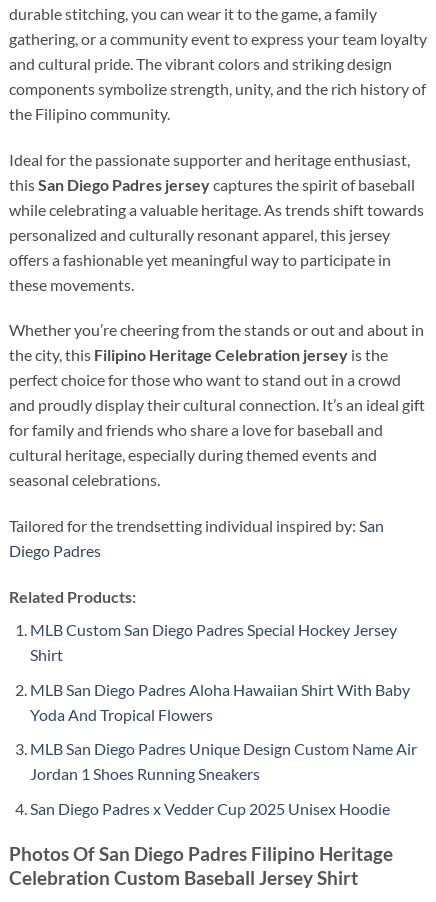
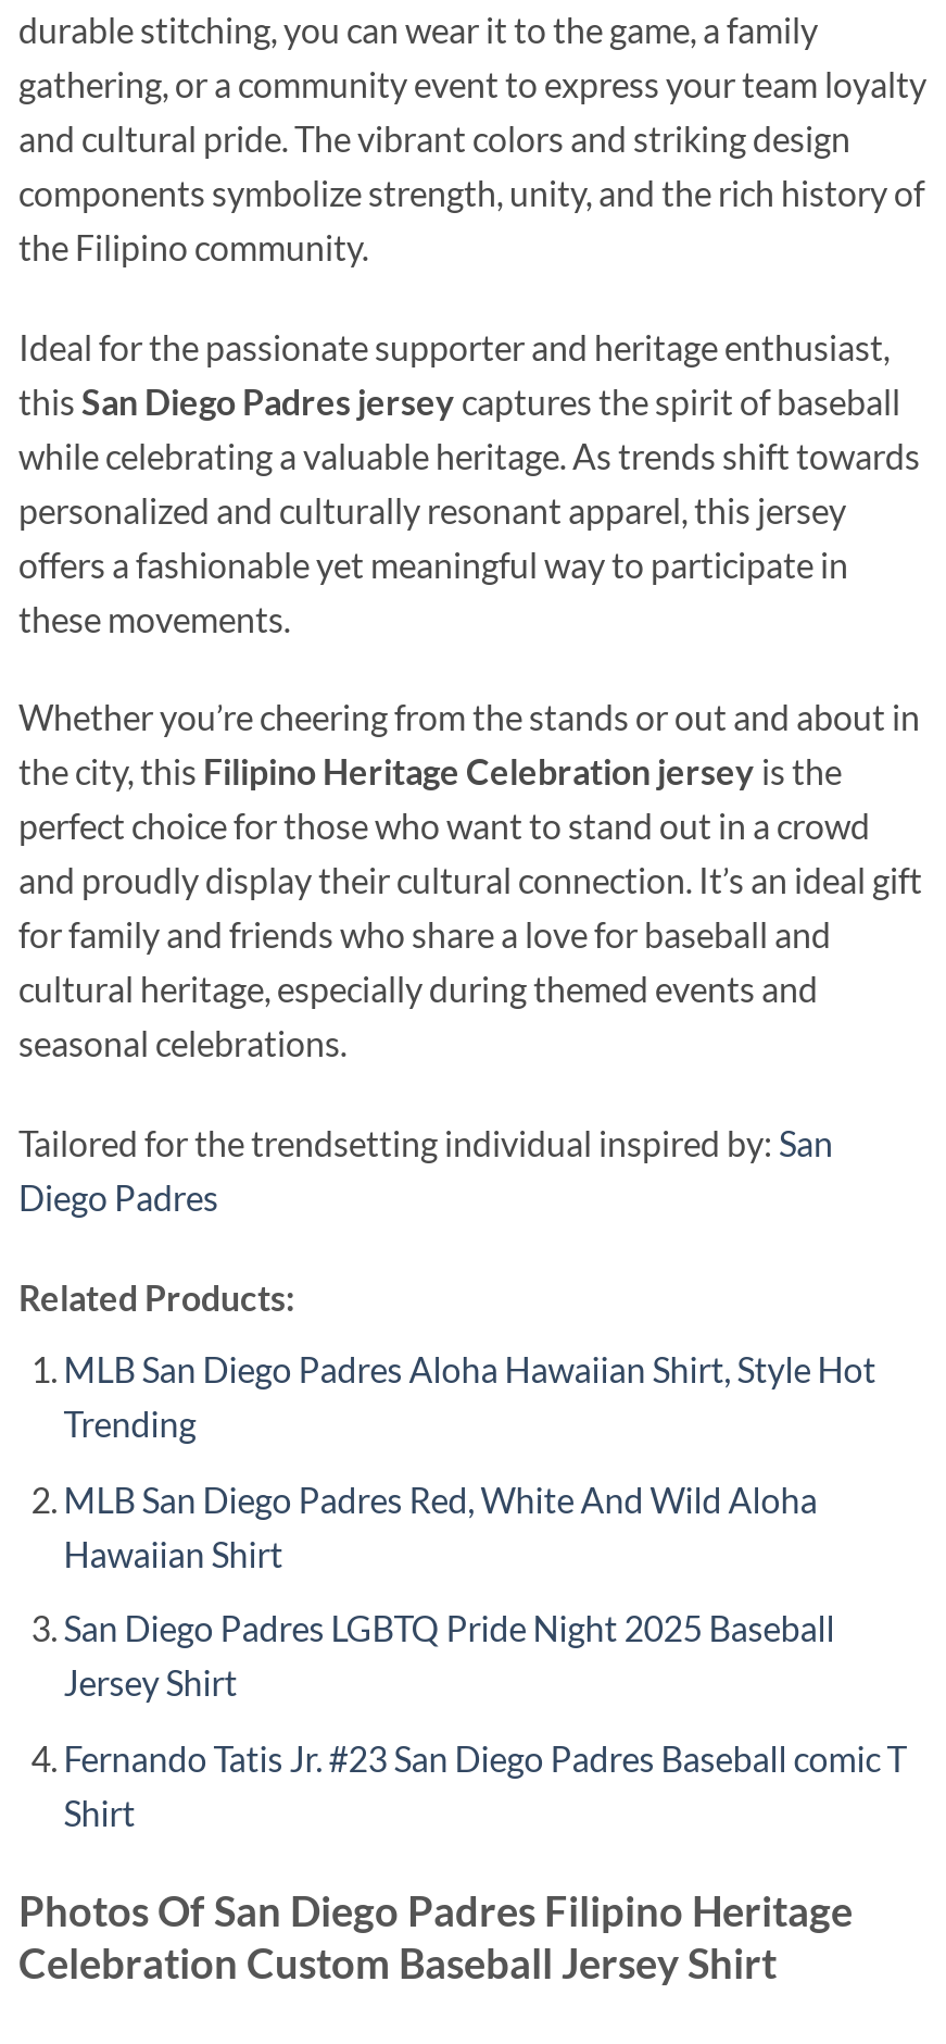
- MLB Custom San Diego Padres Special Hockey Jersey
+ MLB San Diego Padres Aloha Hawaiian Shirt, Style Hot
+ Trending
+ MLB San Diego Padres Red, White And Wild Aloha
+ Hawaiian Shirt
+ San Diego Padres LGBTQ Pride Night 2025 Baseball
+ Jersey Shirt
+ Fernando Tatis Jr. #23 San Diego Padres Baseball comic T

moved down: Shirt

- MLB San Diego Padres Aloha Hawaiian Shirt With Baby
- Yoda And Tropical Flowers
- MLB San Diego Padres Unique Design Custom Name Air
- Jordan 1 Shoes Running Sneakers
- San Diego Padres x Vedder Cup 2025 Unisex Hoodie
